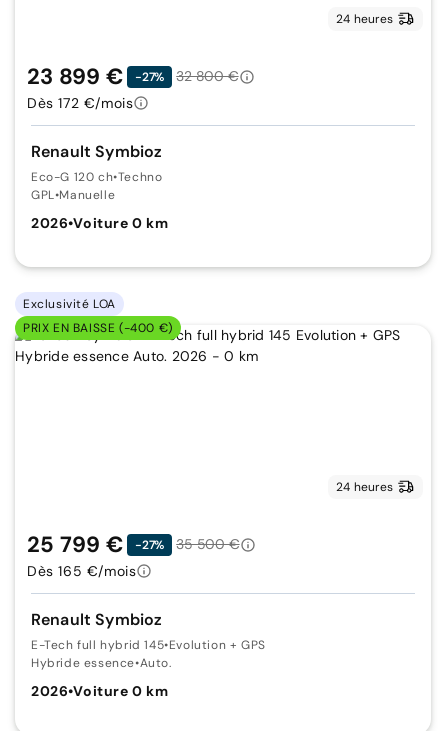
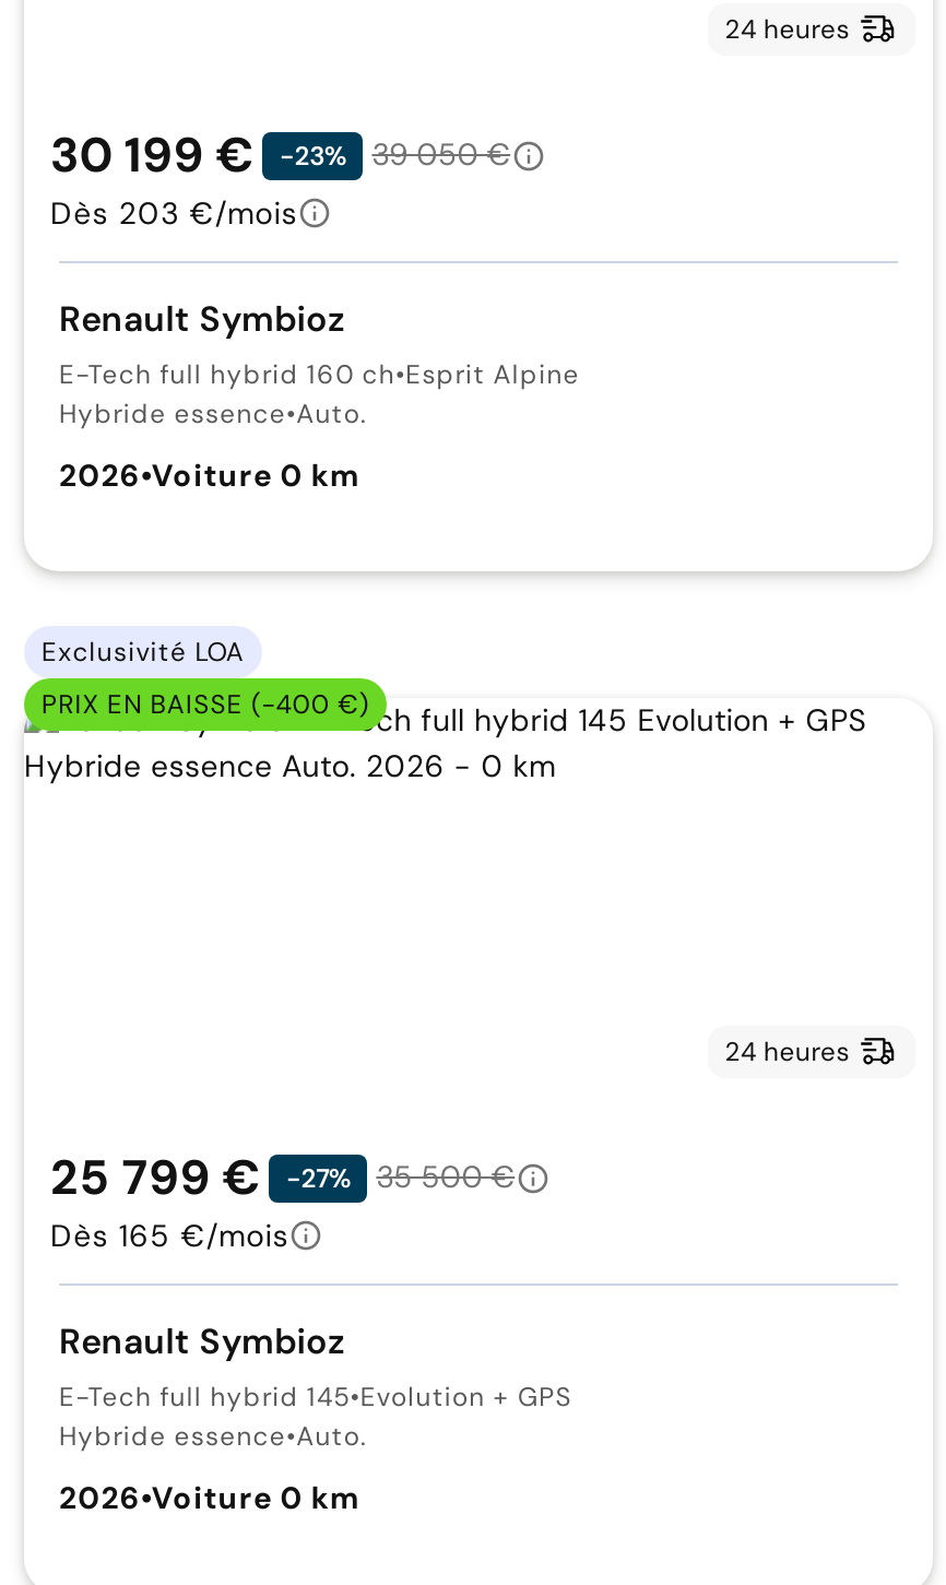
- 23 899 €
+ 30 199 €

- 32 800 €
+ 39 050 €

- -27%
+ -23%

- Dès 172 €/mois
+ Dès 203 €/mois

- Eco-G 120 ch•Techno
- GPL•Manuelle
+ E-Tech full hybrid 160 ch•Esprit Alpine
+ Hybride essence•Auto.
